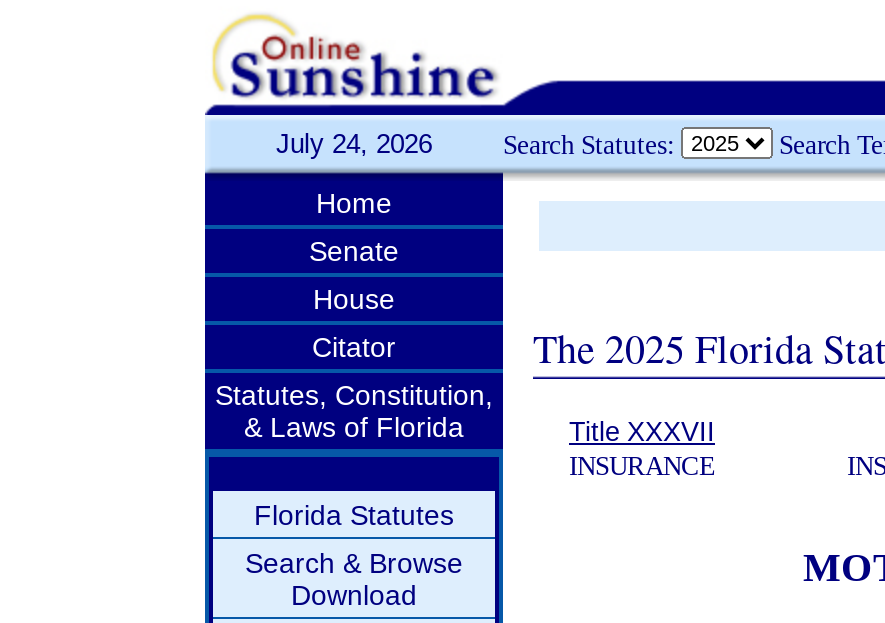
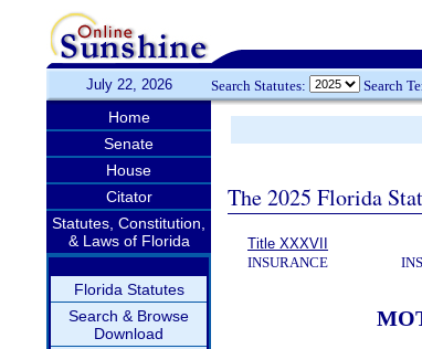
- July 24, 2026
+ July 22, 2026
